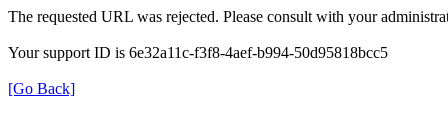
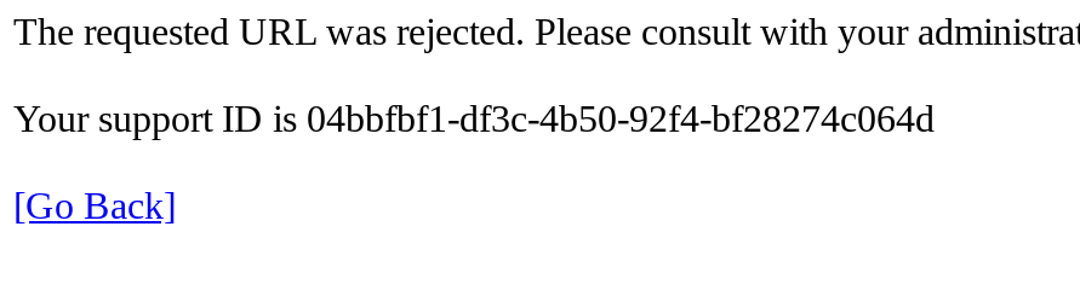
- Your support ID is 6e32a11c-f3f8-4aef-b994-50d95818bcc5
+ Your support ID is 04bbfbf1-df3c-4b50-92f4-bf28274c064d
